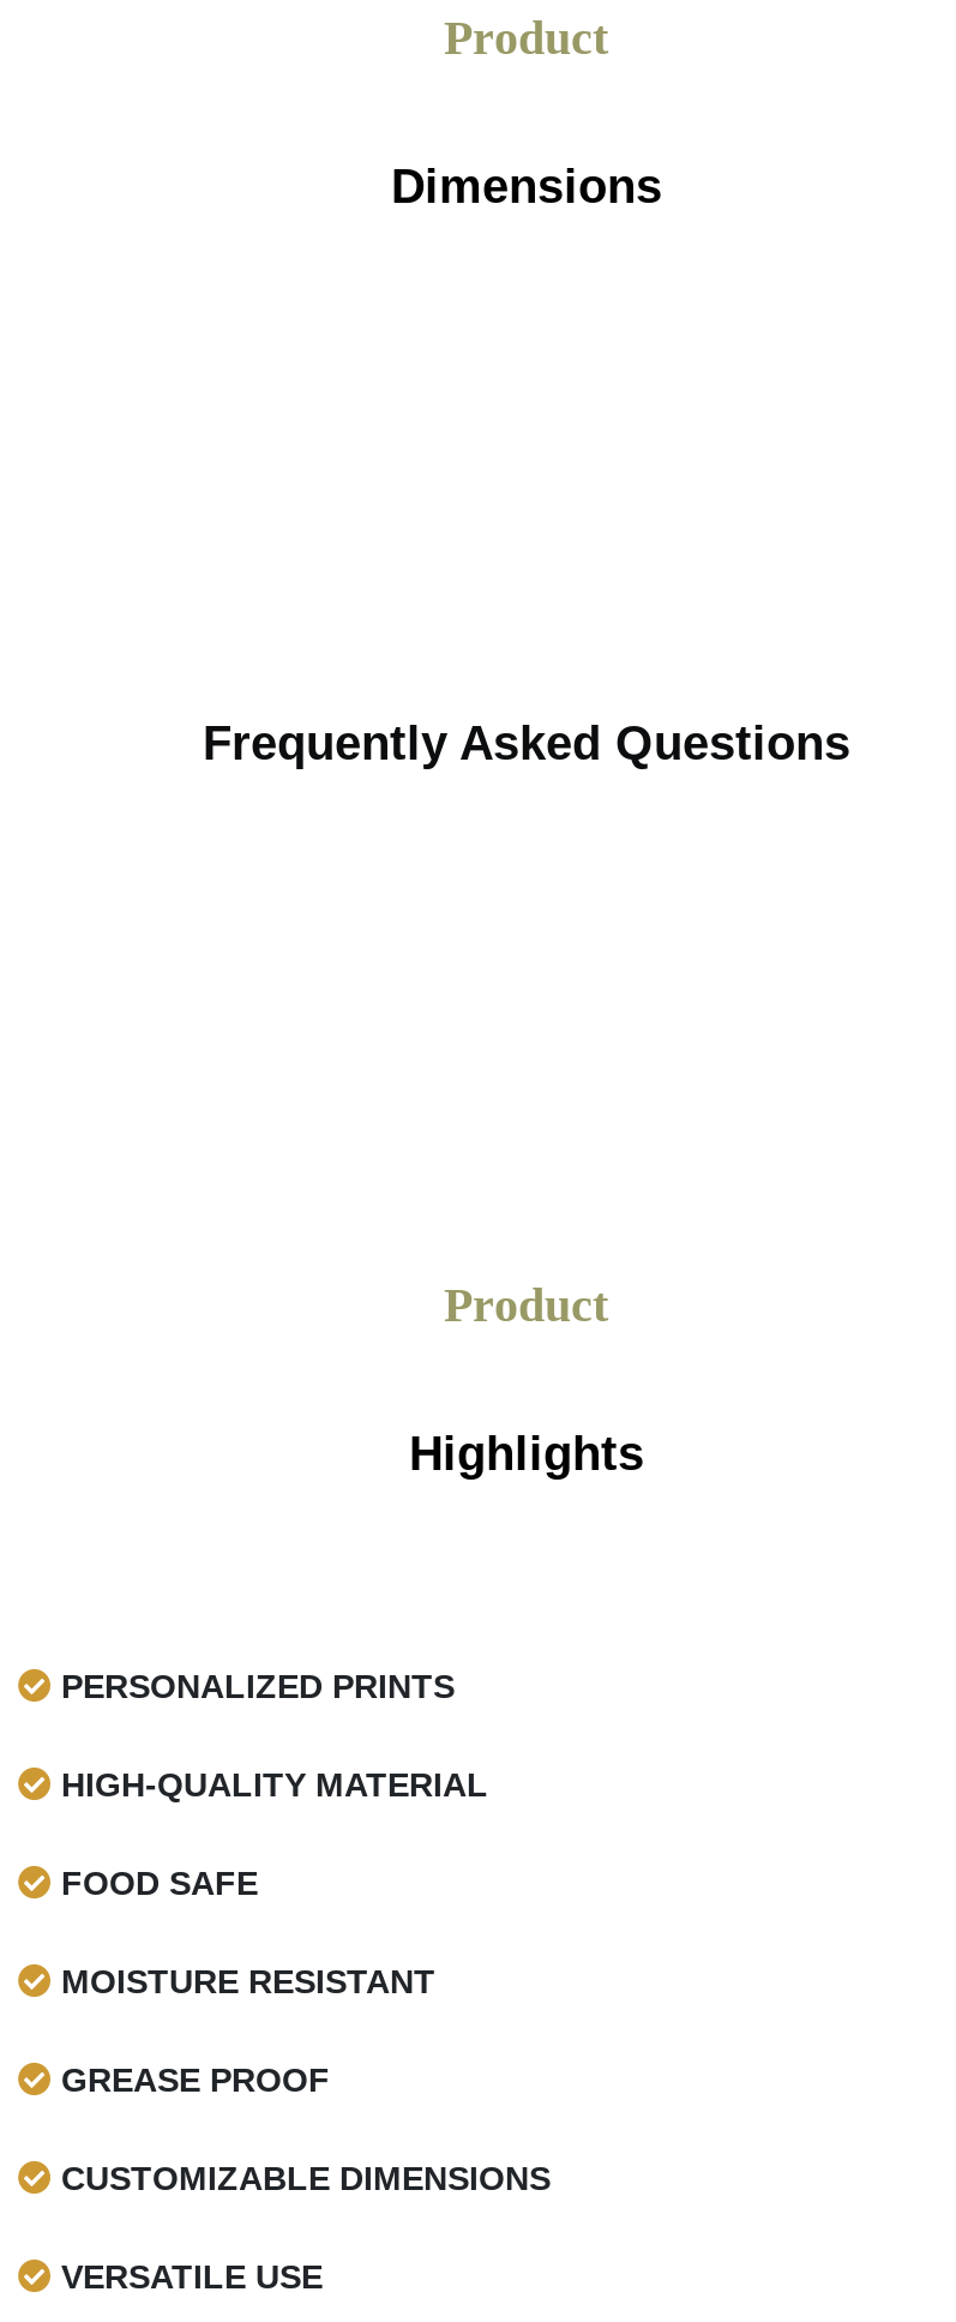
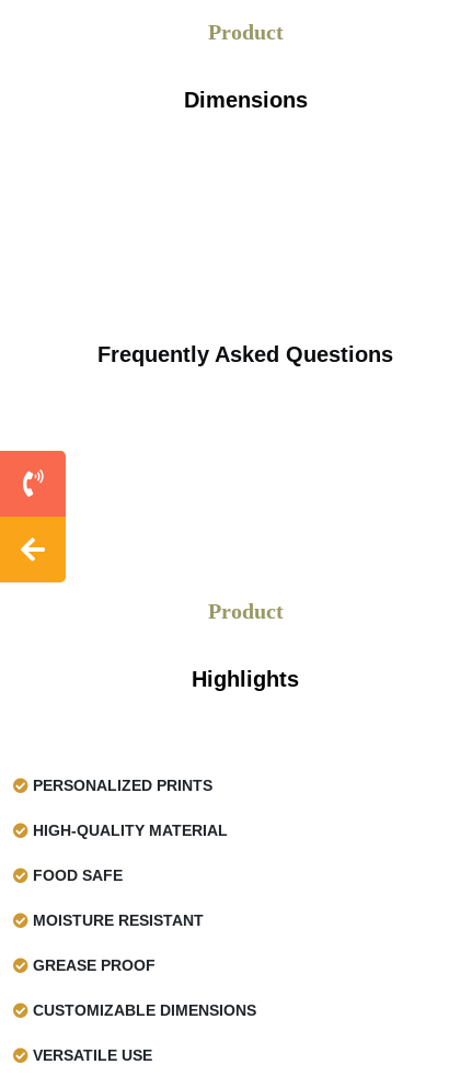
+ [image]
